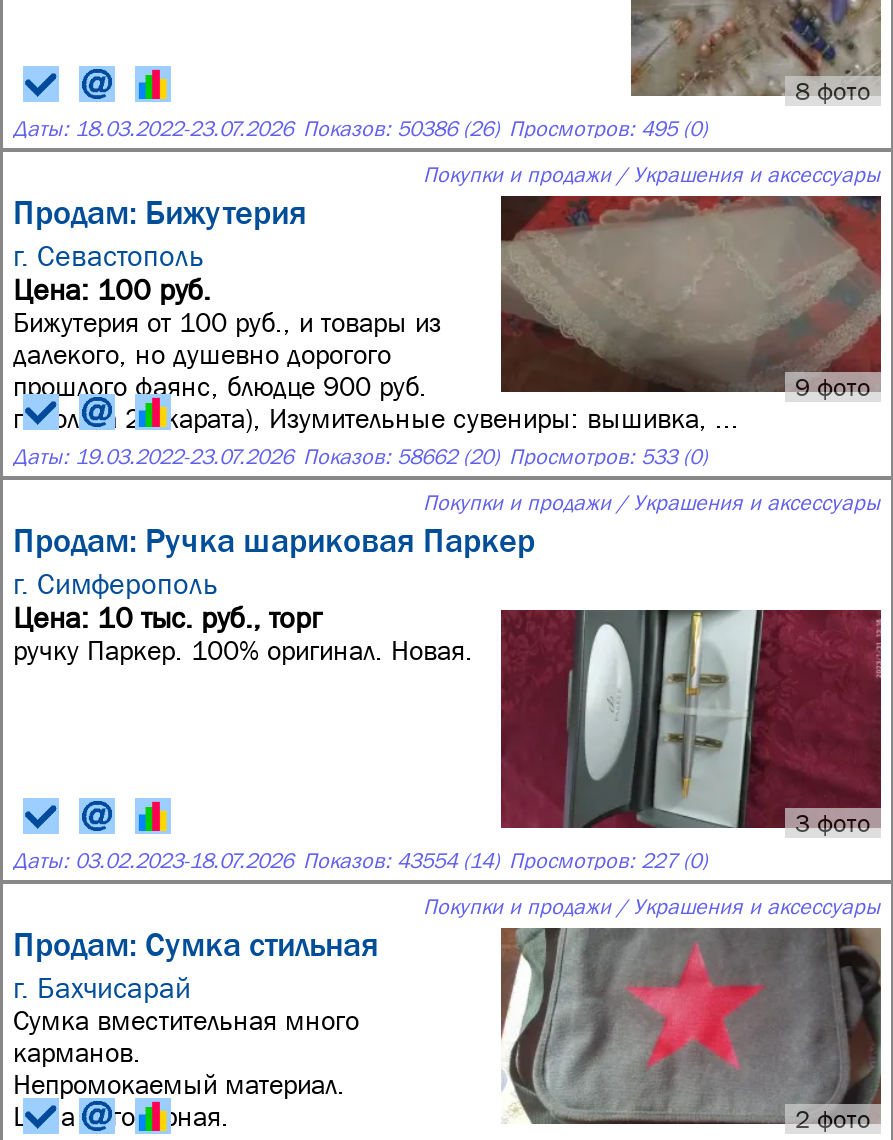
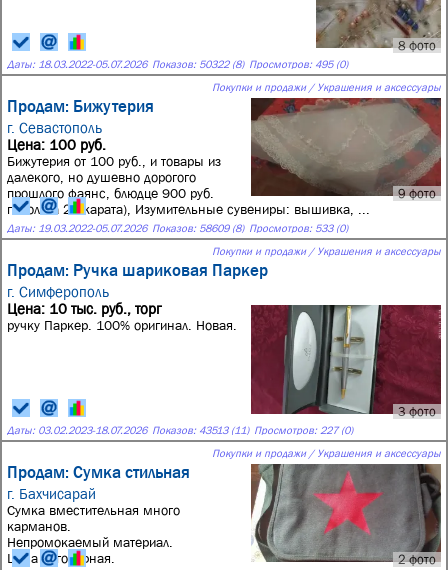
- Даты: 18.03.2022-23.07.2026 Показов: 50386 (26) Просмотров: 495 (0)
+ Даты: 18.03.2022-05.07.2026 Показов: 50322 (8) Просмотров: 495 (0)

- Даты: 19.03.2022-23.07.2026 Показов: 58662 (20) Просмотров: 533 (0)
+ Даты: 19.03.2022-05.07.2026 Показов: 58609 (8) Просмотров: 533 (0)

- Даты: 03.02.2023-18.07.2026 Показов: 43554 (14) Просмотров: 227 (0)
+ Даты: 03.02.2023-18.07.2026 Показов: 43513 (11) Просмотров: 227 (0)
